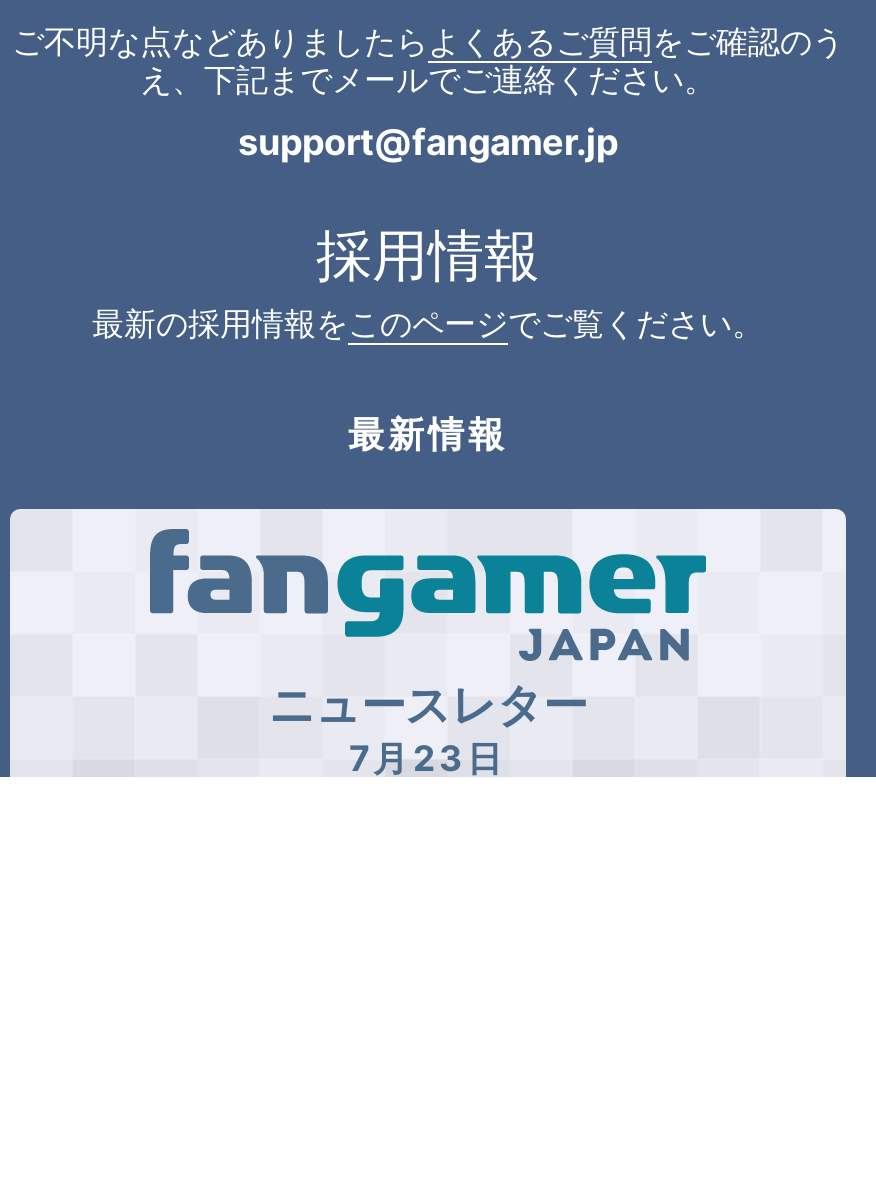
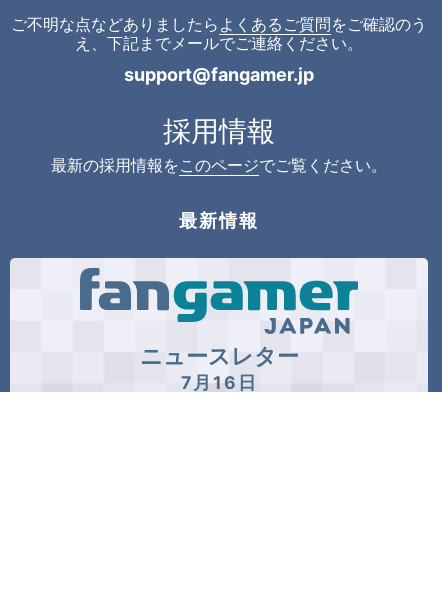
- 7月23日
+ 7月16日
